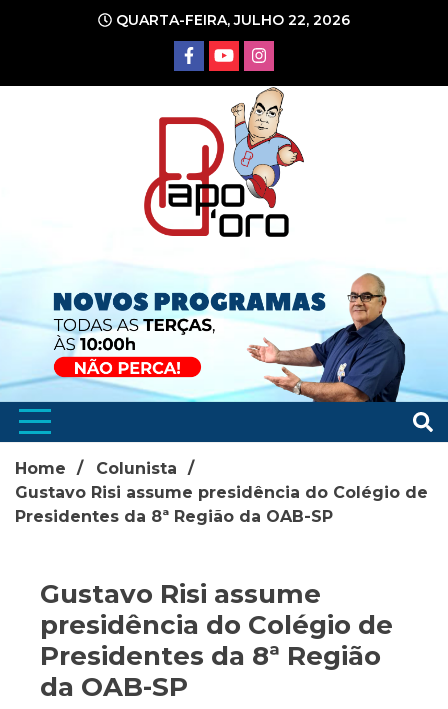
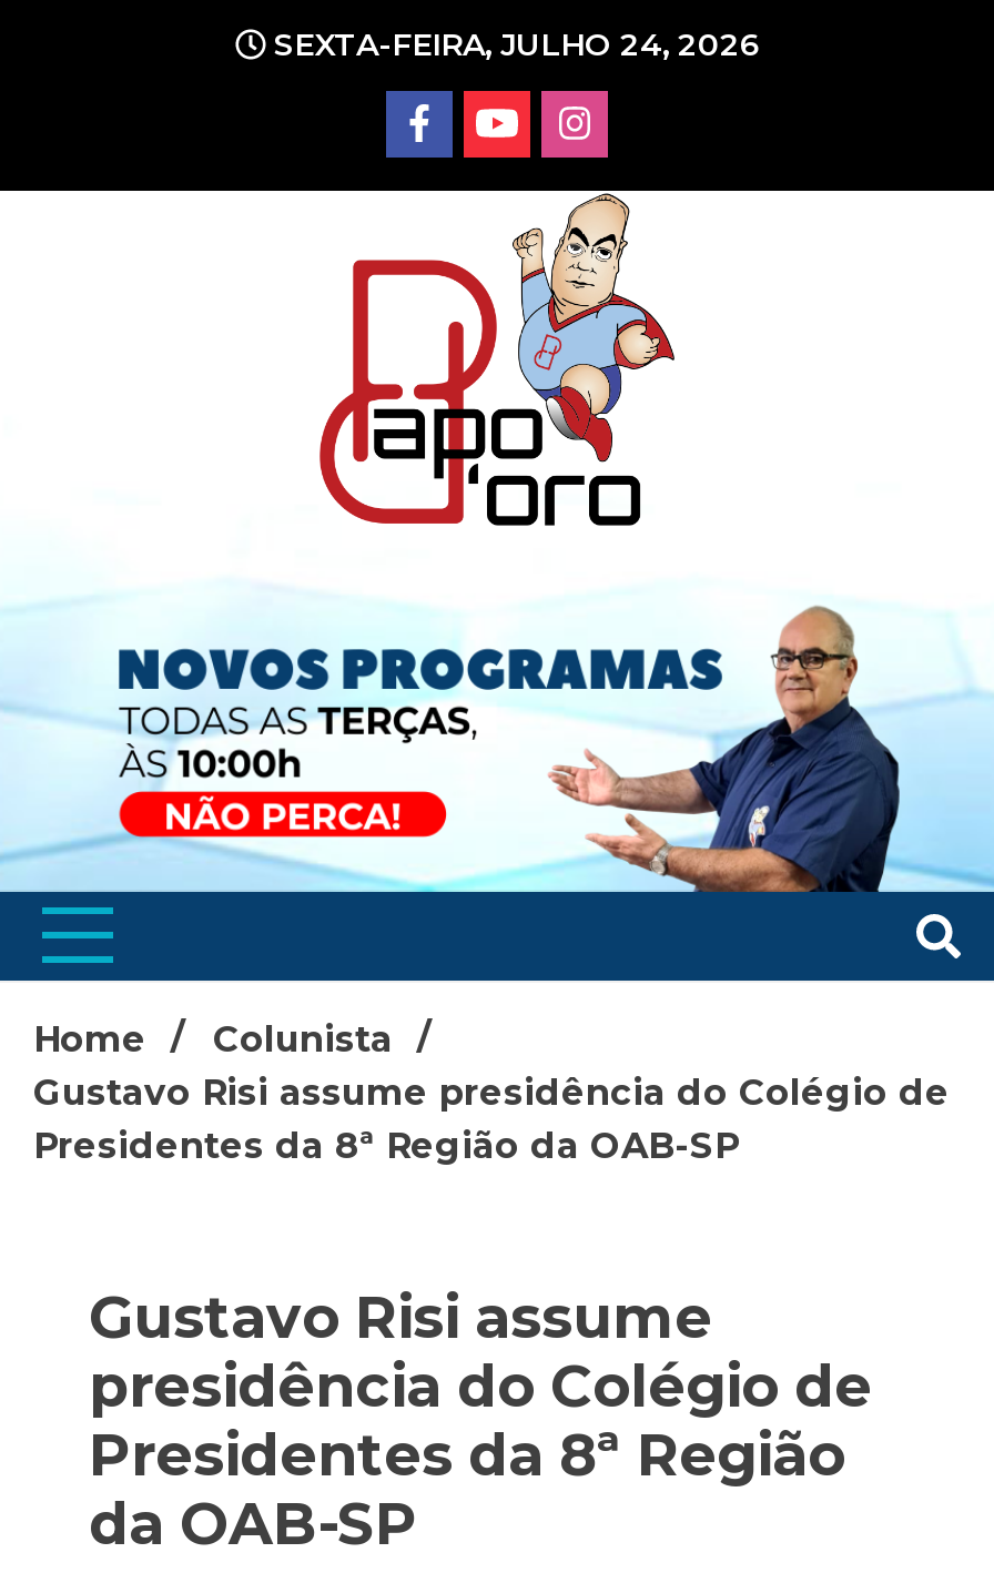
- QUARTA-FEIRA, JULHO 22, 2026
+ SEXTA-FEIRA, JULHO 24, 2026
